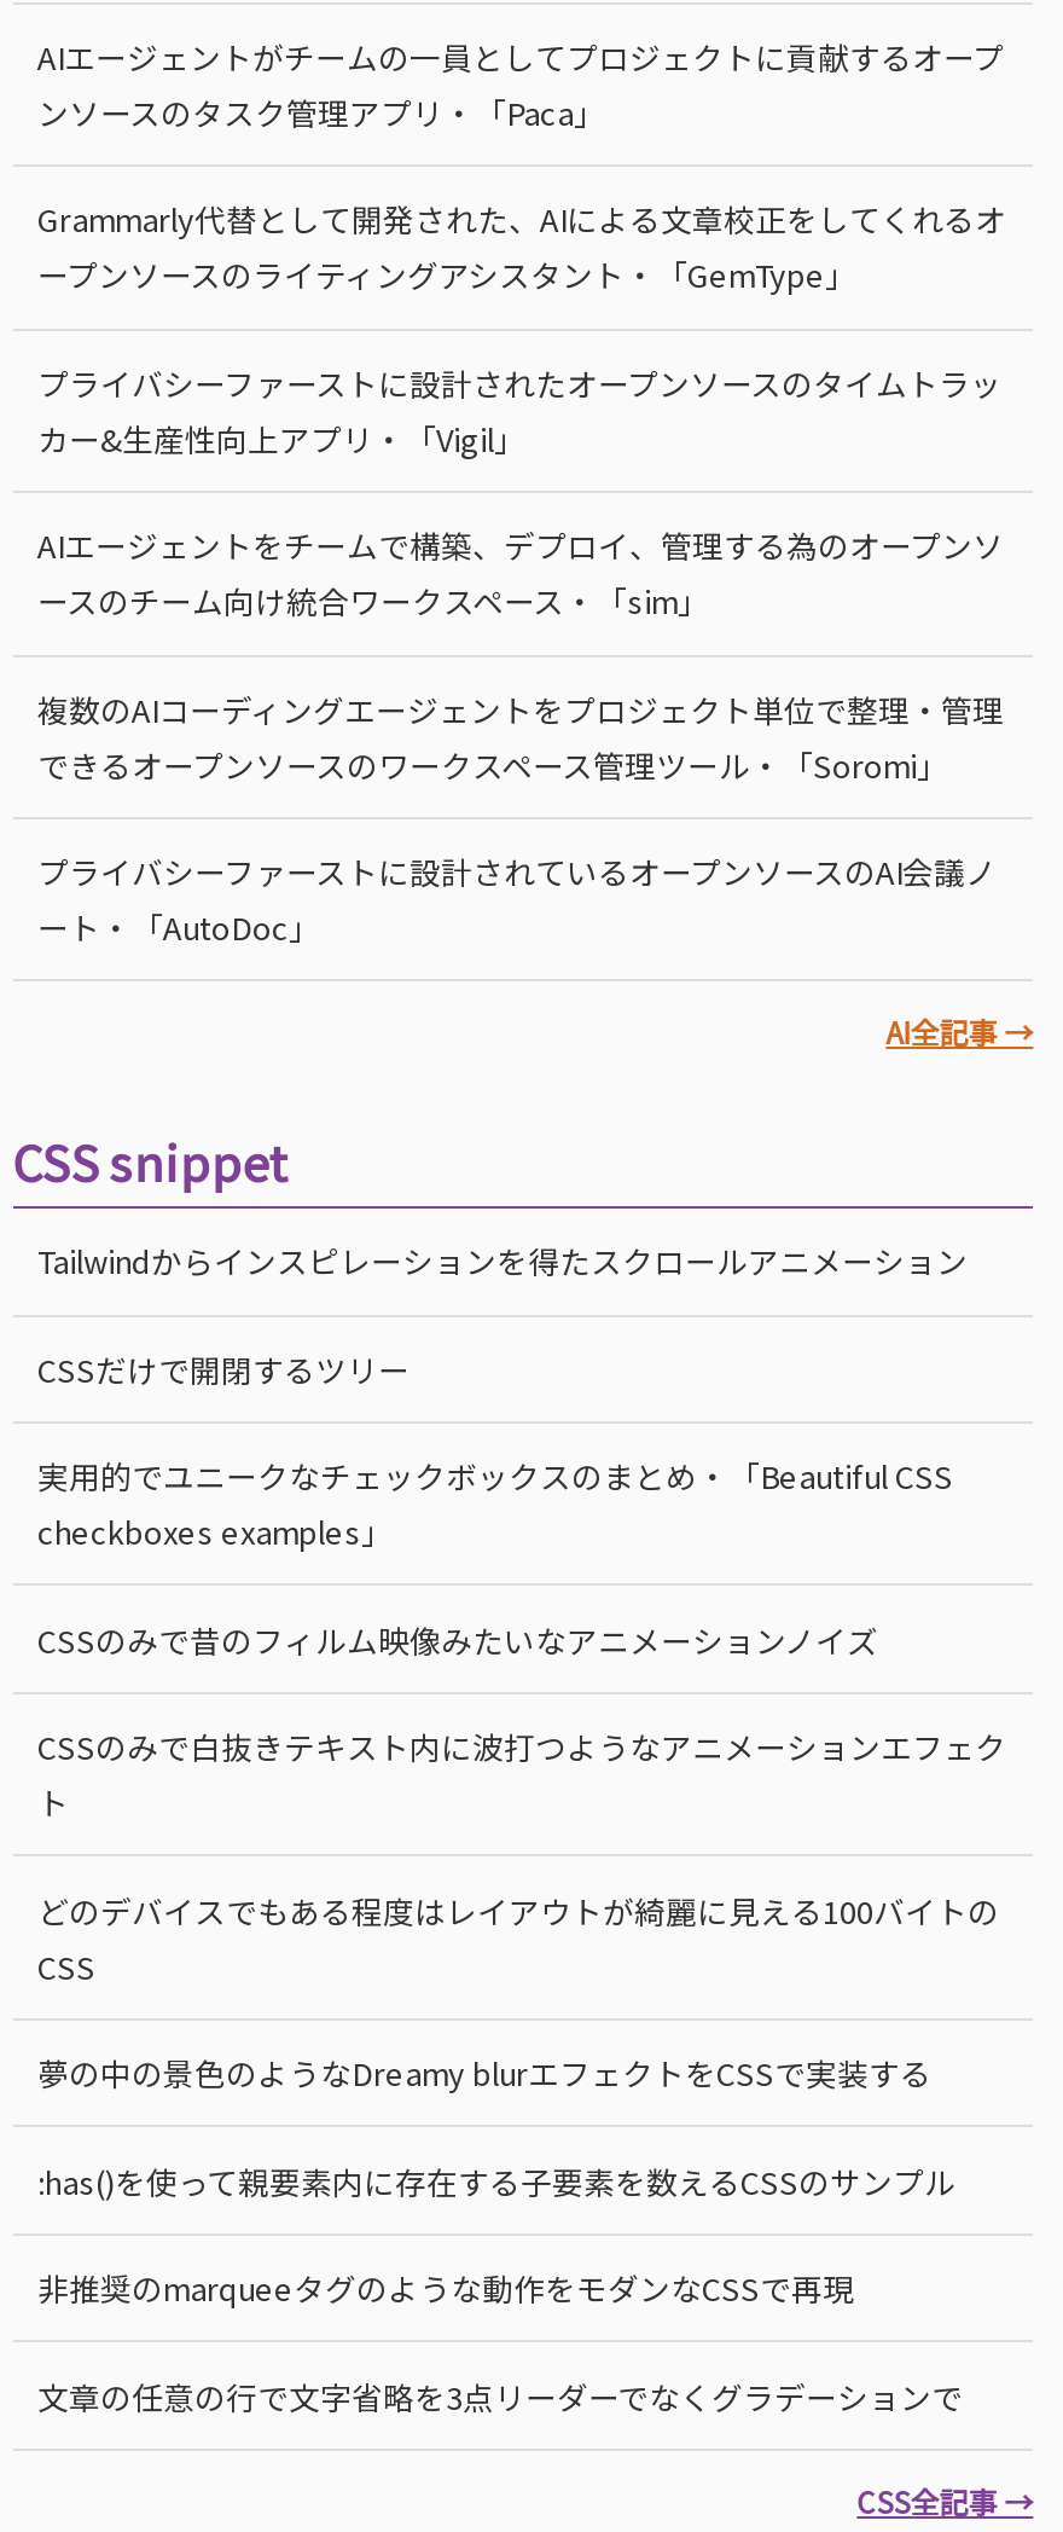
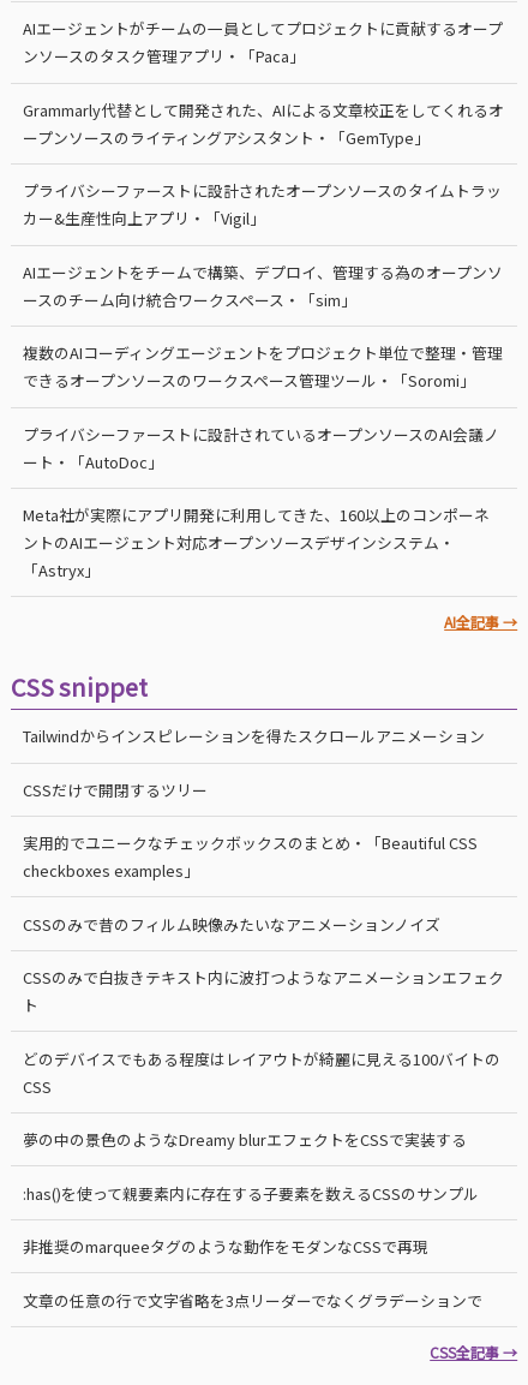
+ Meta社が実際にアプリ開発に利用してきた、160以上のコンポーネ
+ ントのAIエージェント対応オープンソースデザインシステム・
+ 「Astryx」
